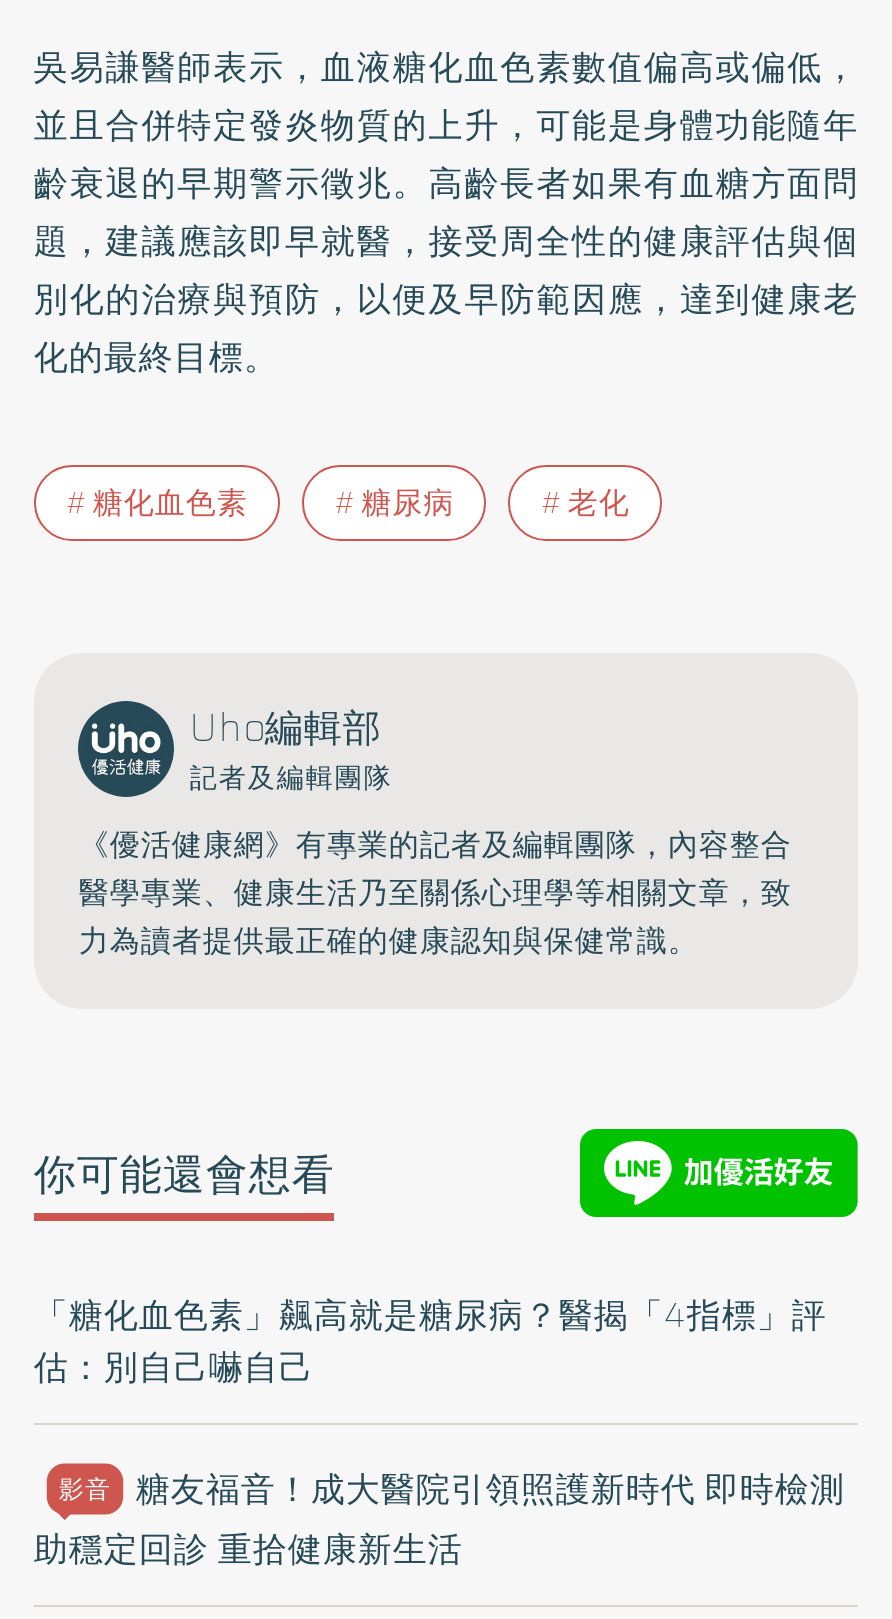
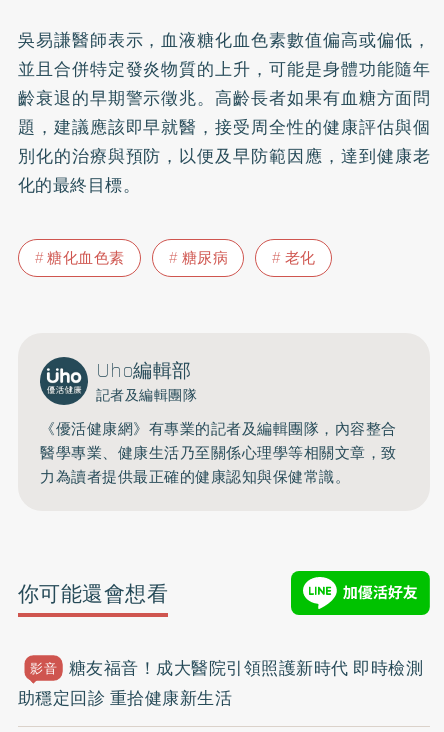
- 「糖化血色素」飆高就是糖尿病？醫揭「4指標」評
- 估：別自己嚇自己
